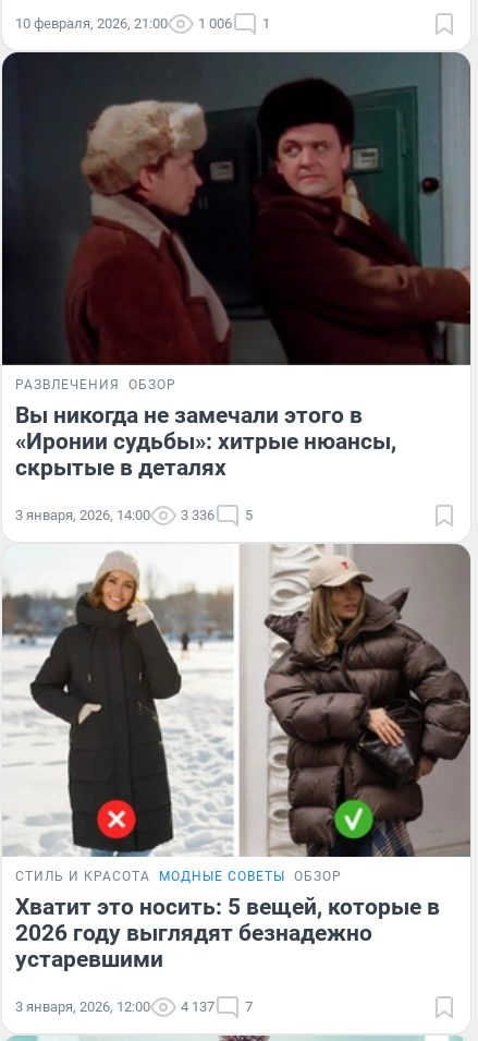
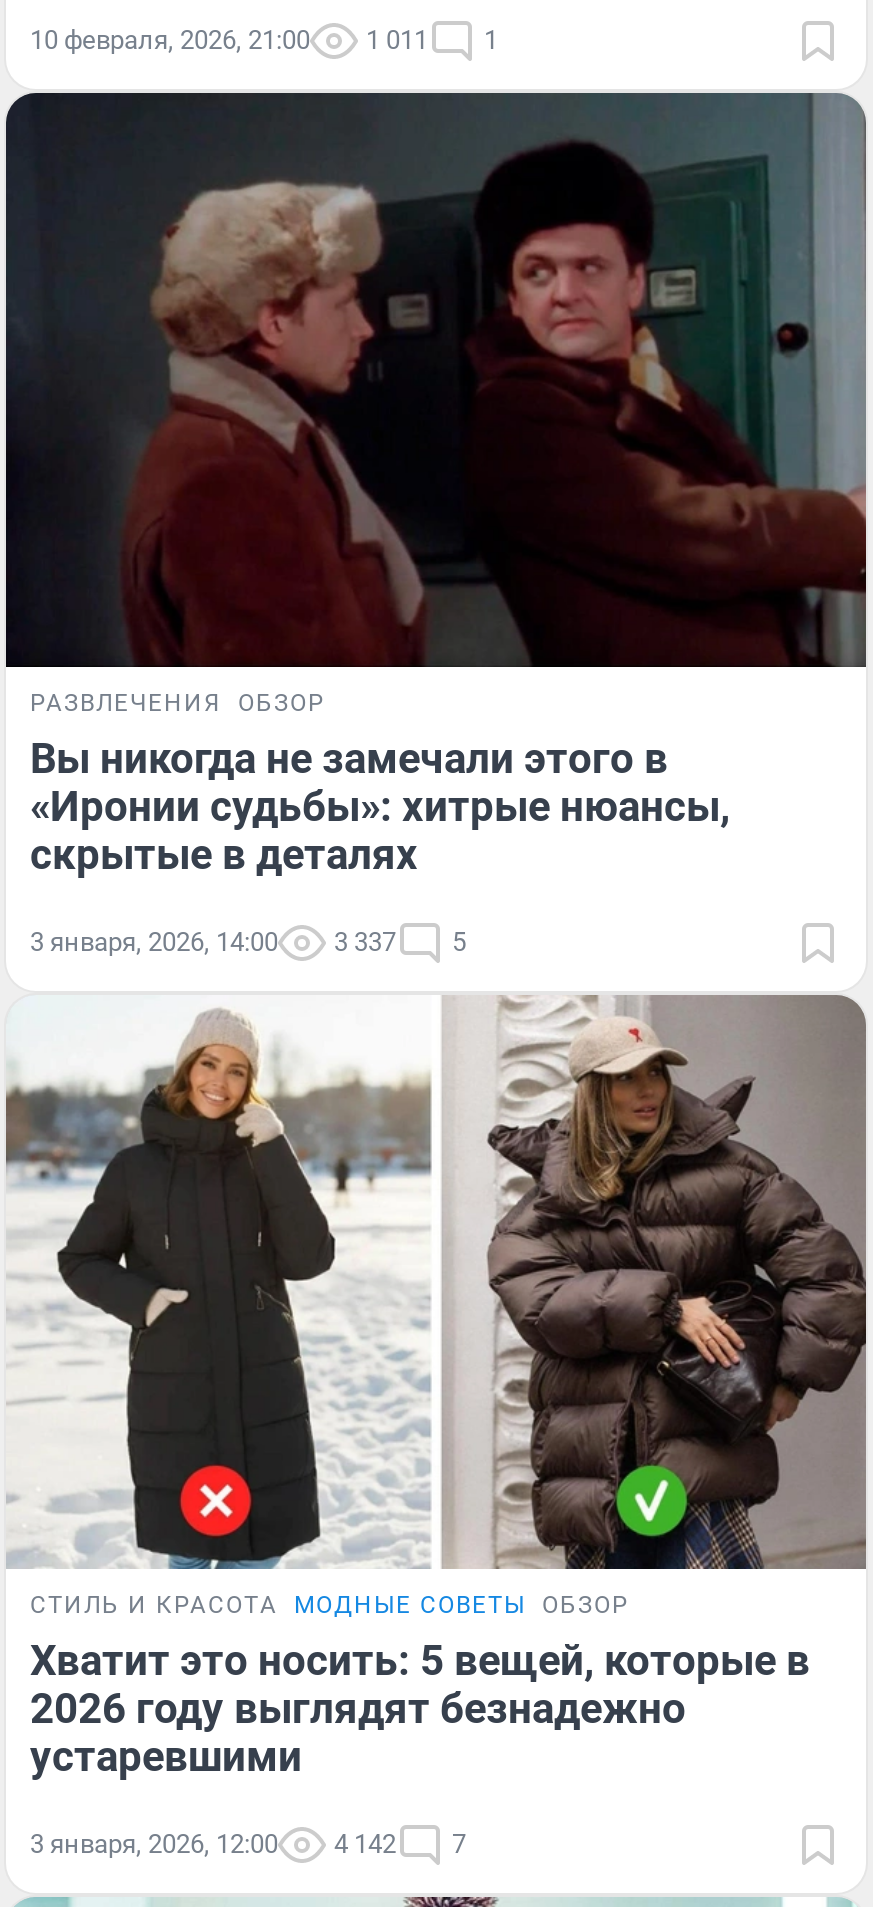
- 10 февраля, 2026, 21:00 1 006 1
+ 10 февраля, 2026, 21:00 1 011 1

- 3 336
+ 3 337

- 4 137
+ 4 142
